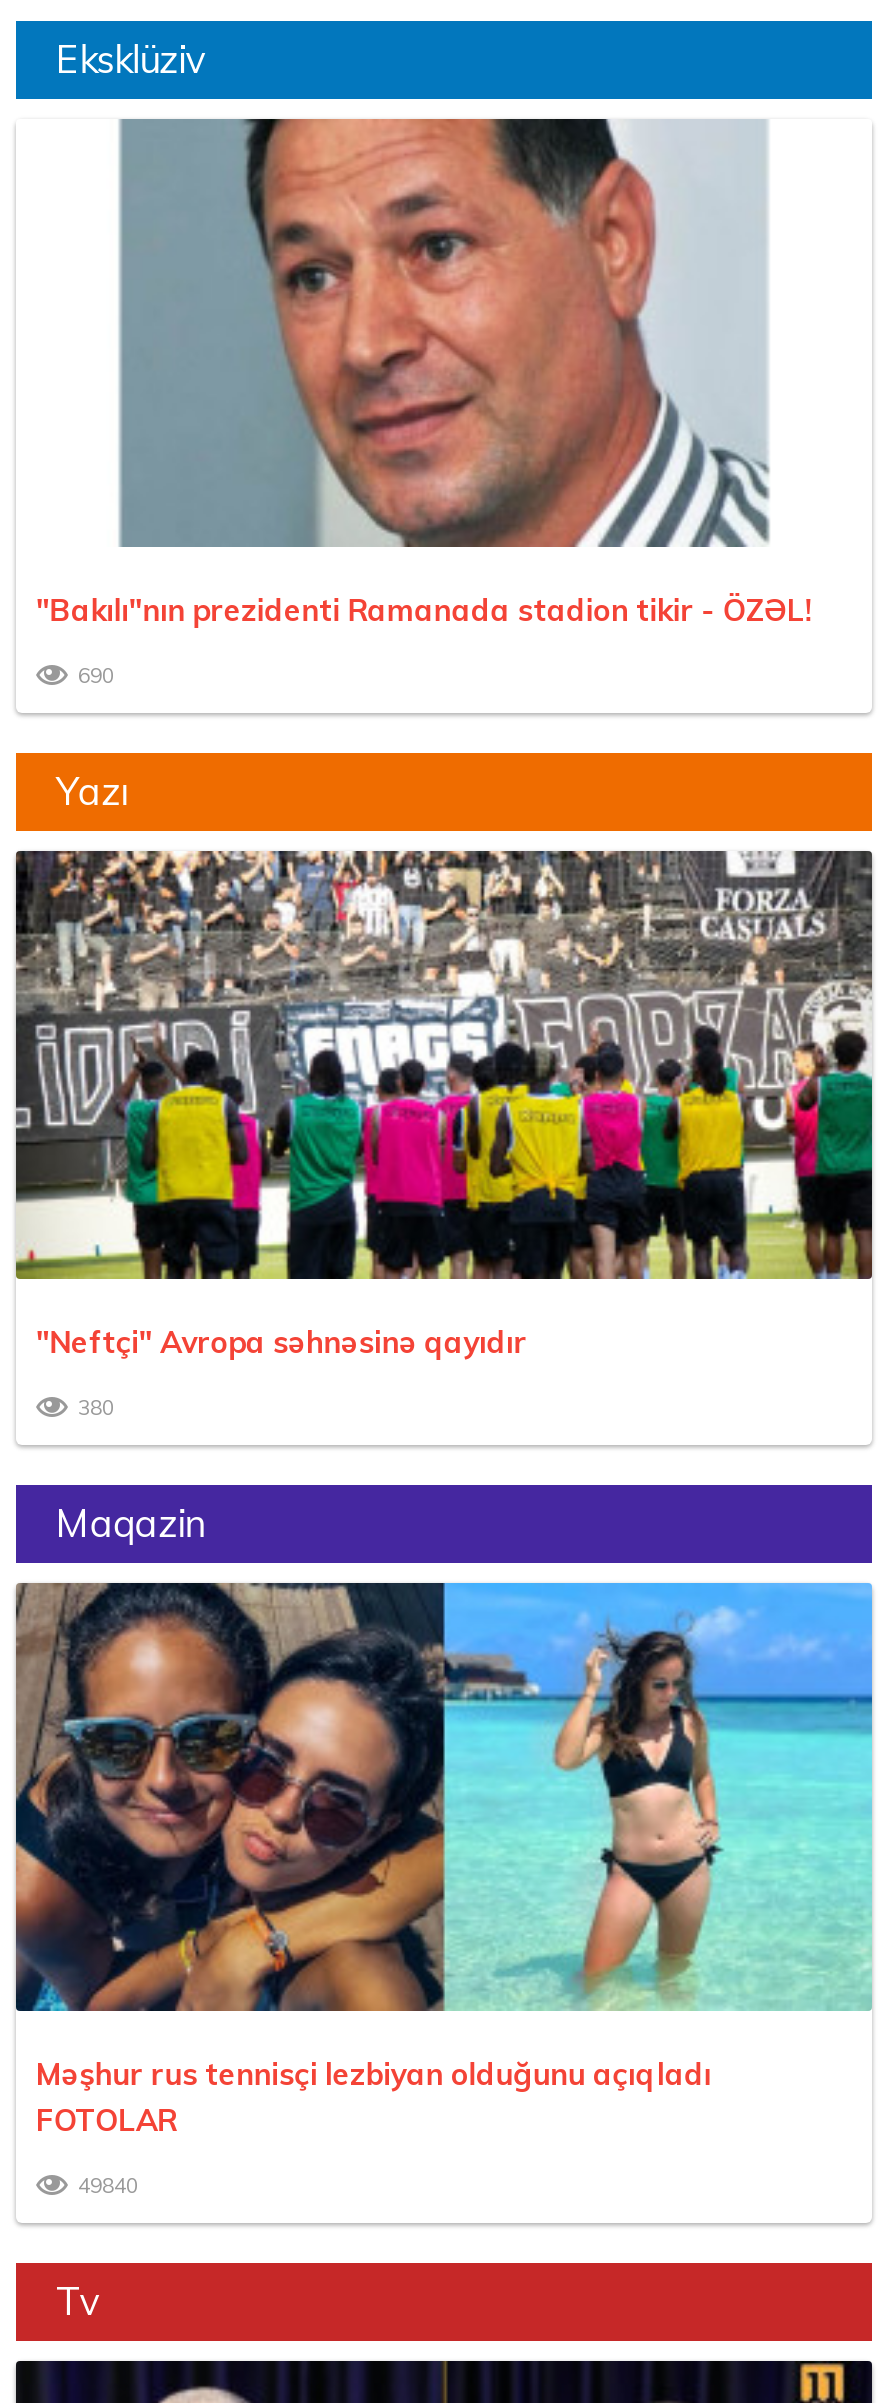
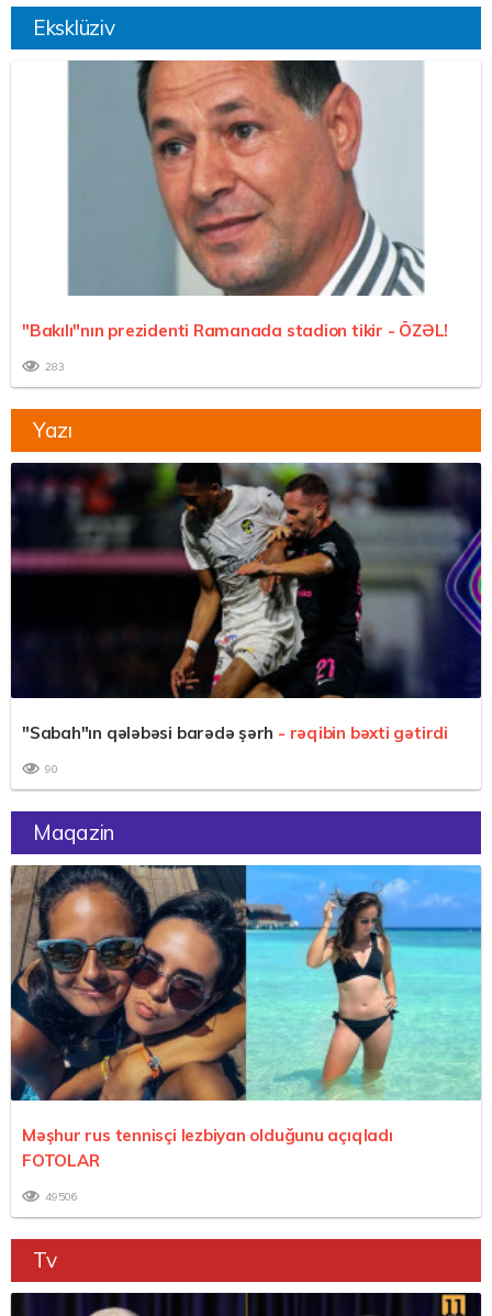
- 690
+ 283

- [image]
- "Neftçi" Avropa səhnəsinə qayıdır
+ [image]
+ "Sabah"ın qələbəsi barədə şərh - rəqibin bəxti gətirdi

- 380
+ 90

- 49840
+ 49506
